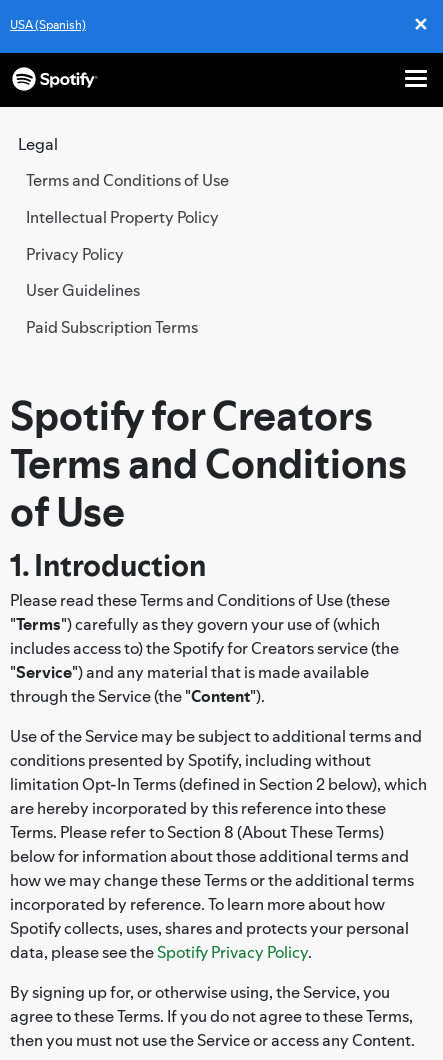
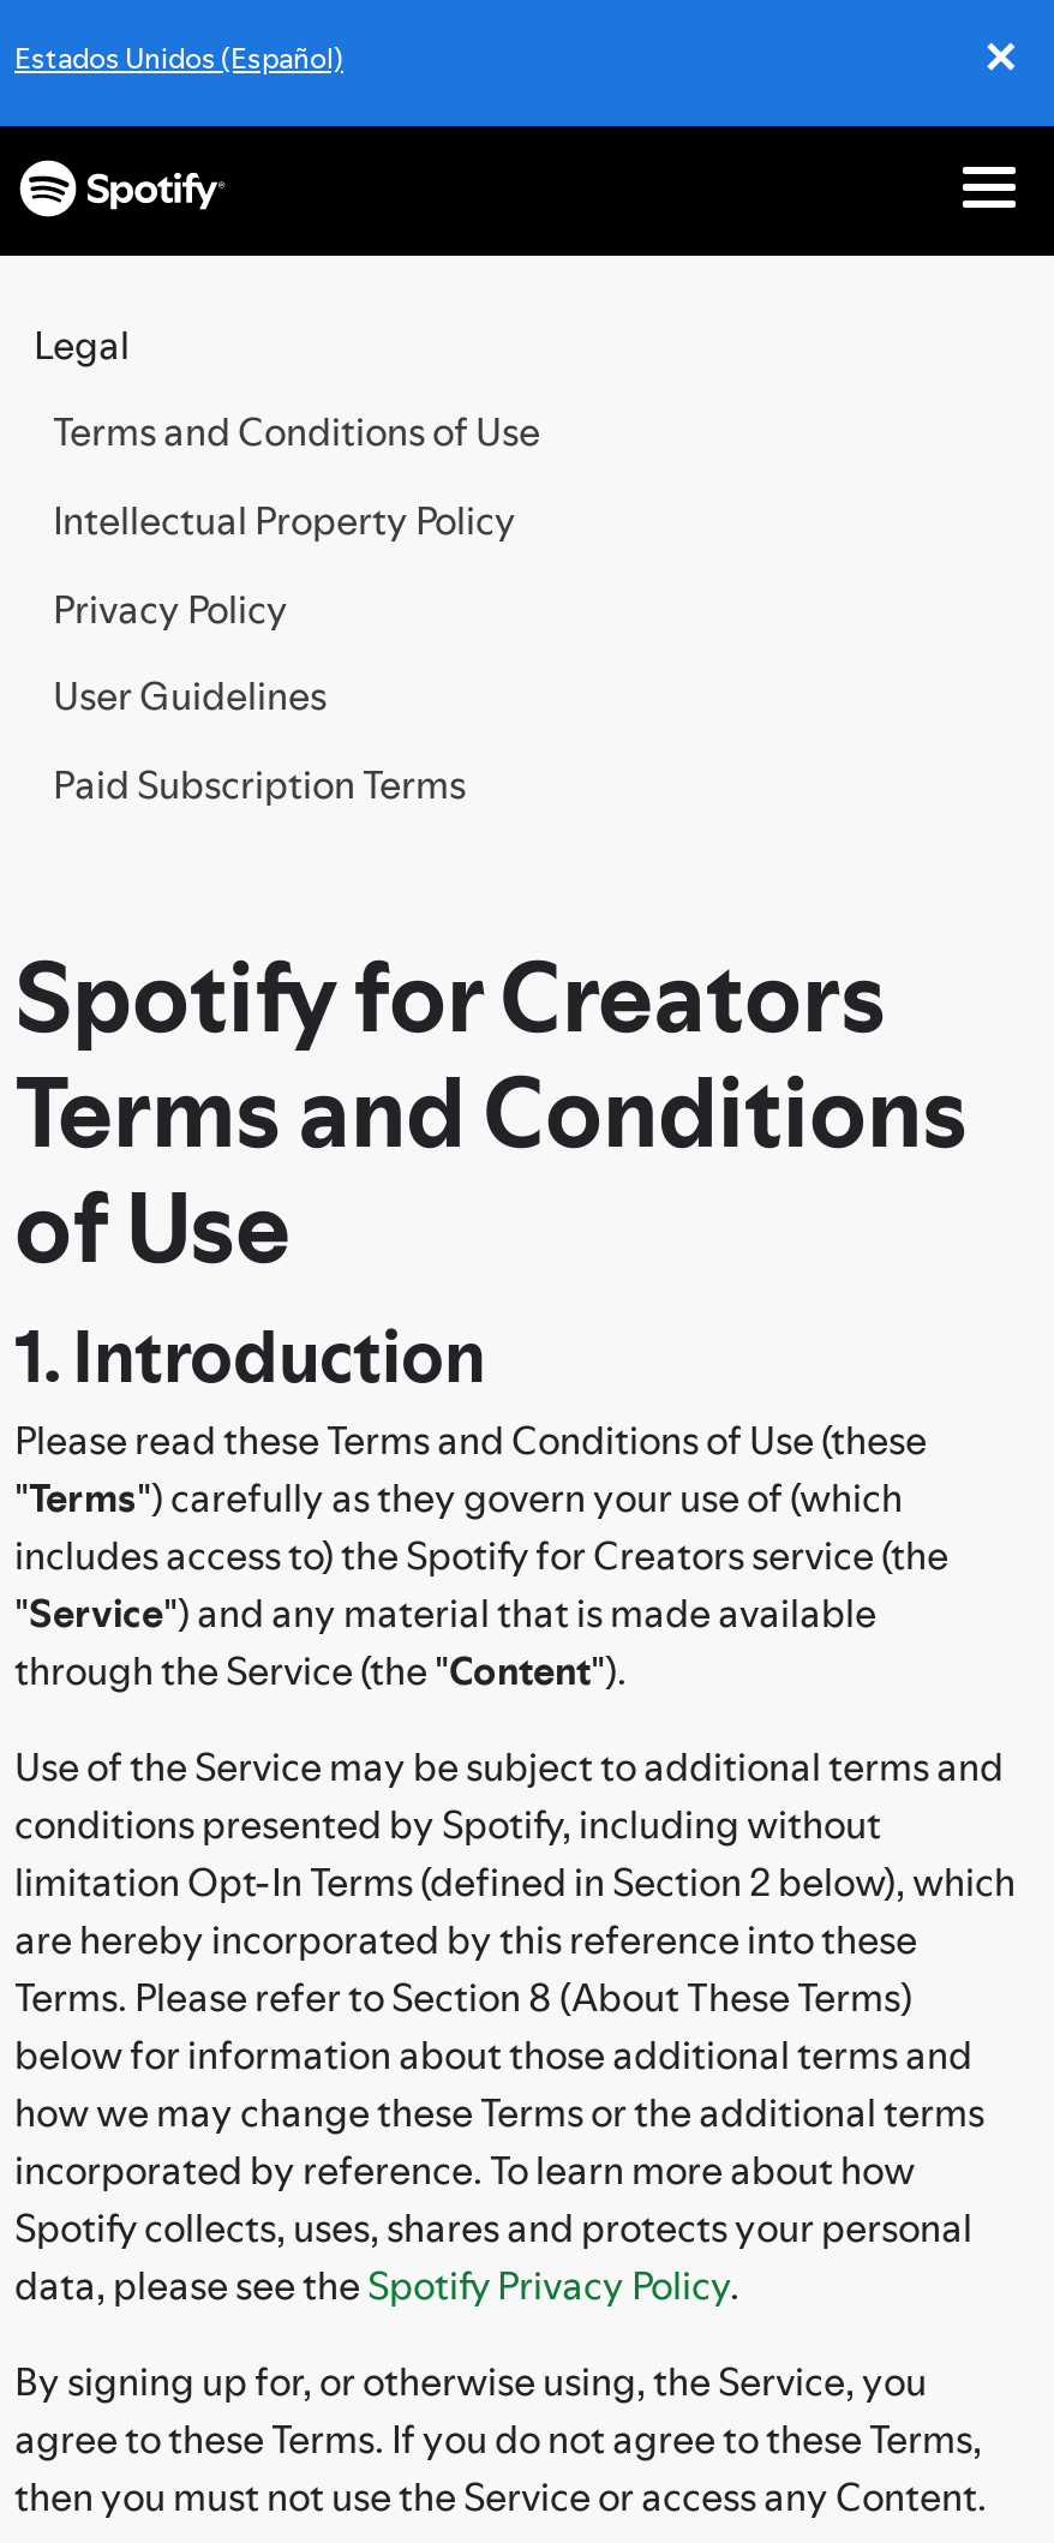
- USA (Spanish)
+ Estados Unidos (Español)
